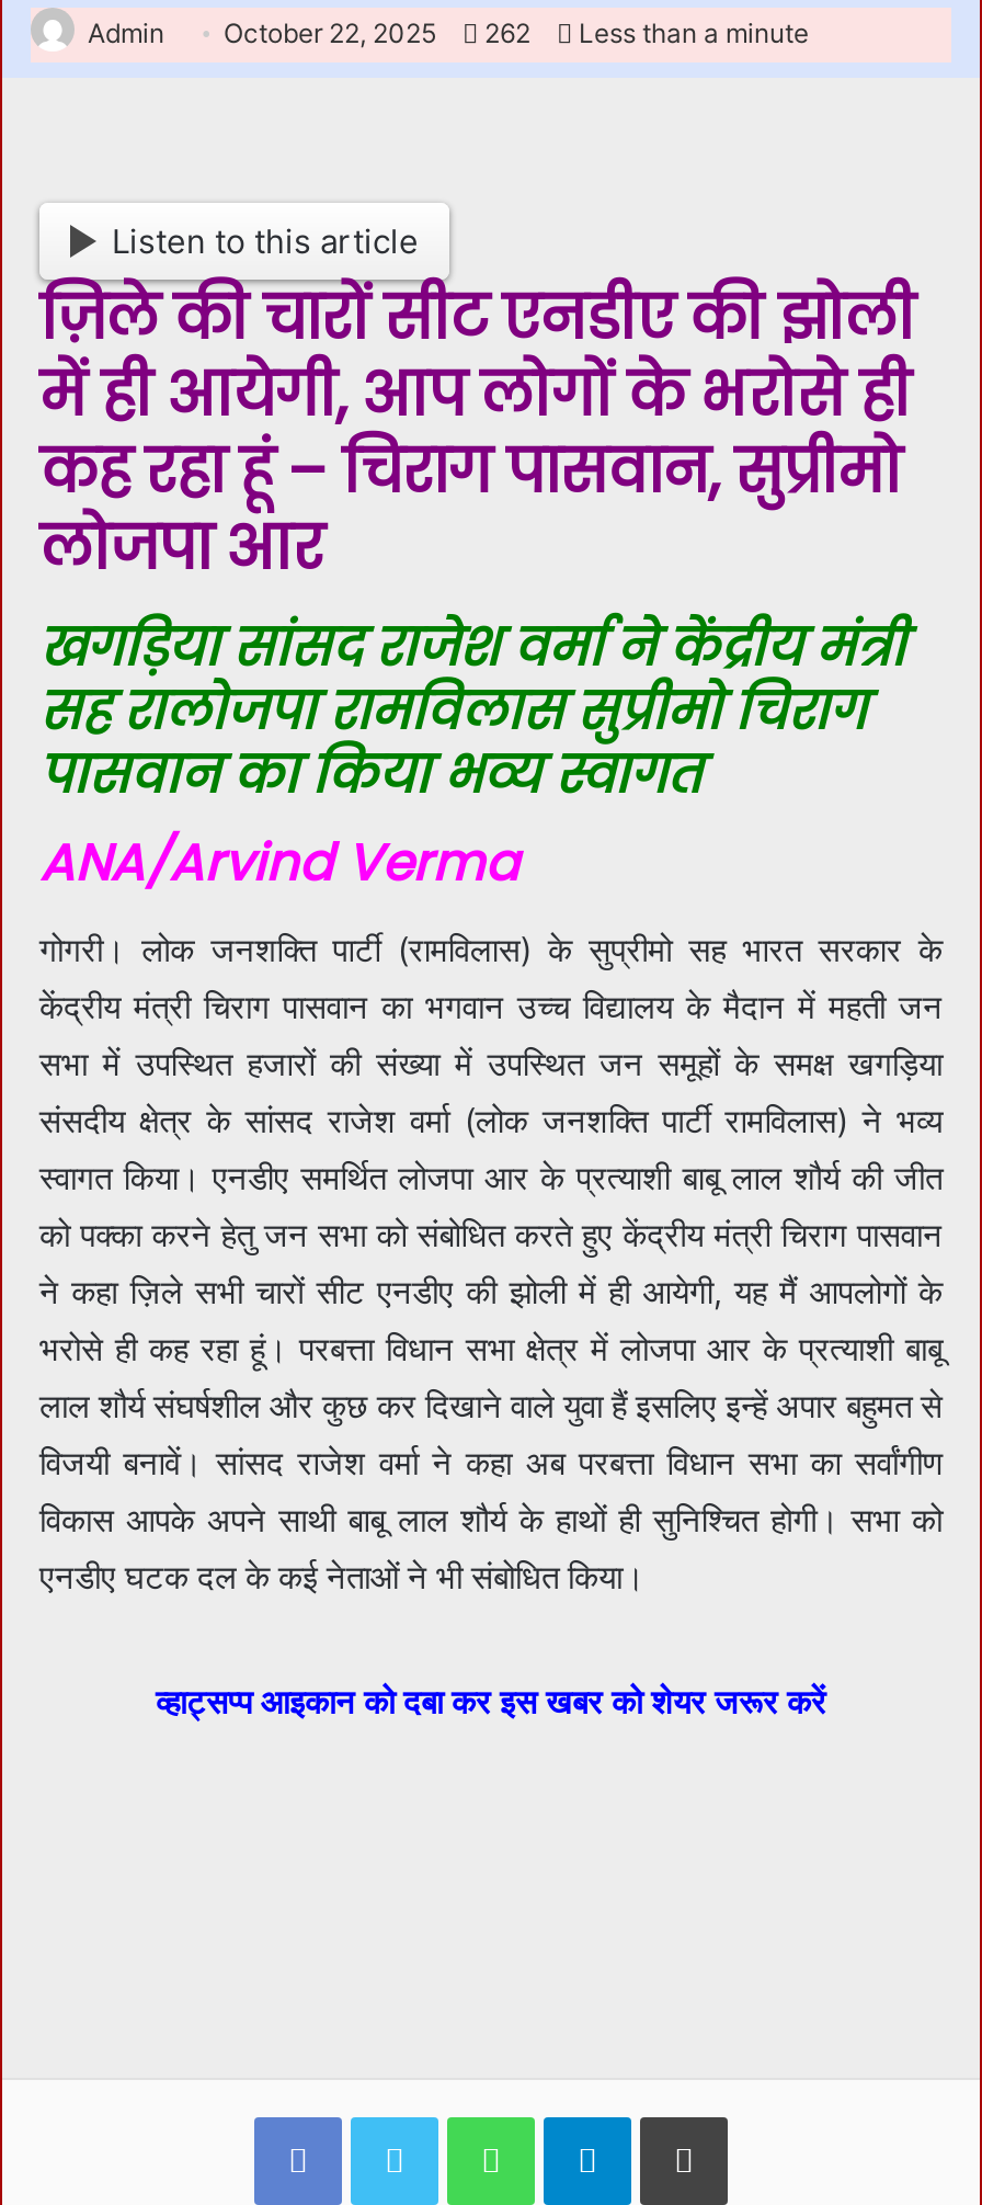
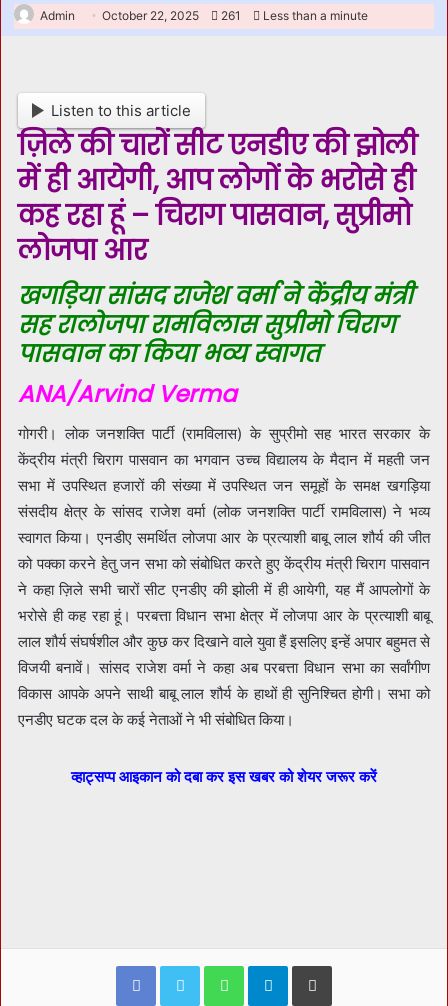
- Admin October 22, 2025 262 Less than a minute
+ Admin October 22, 2025 261 Less than a minute
